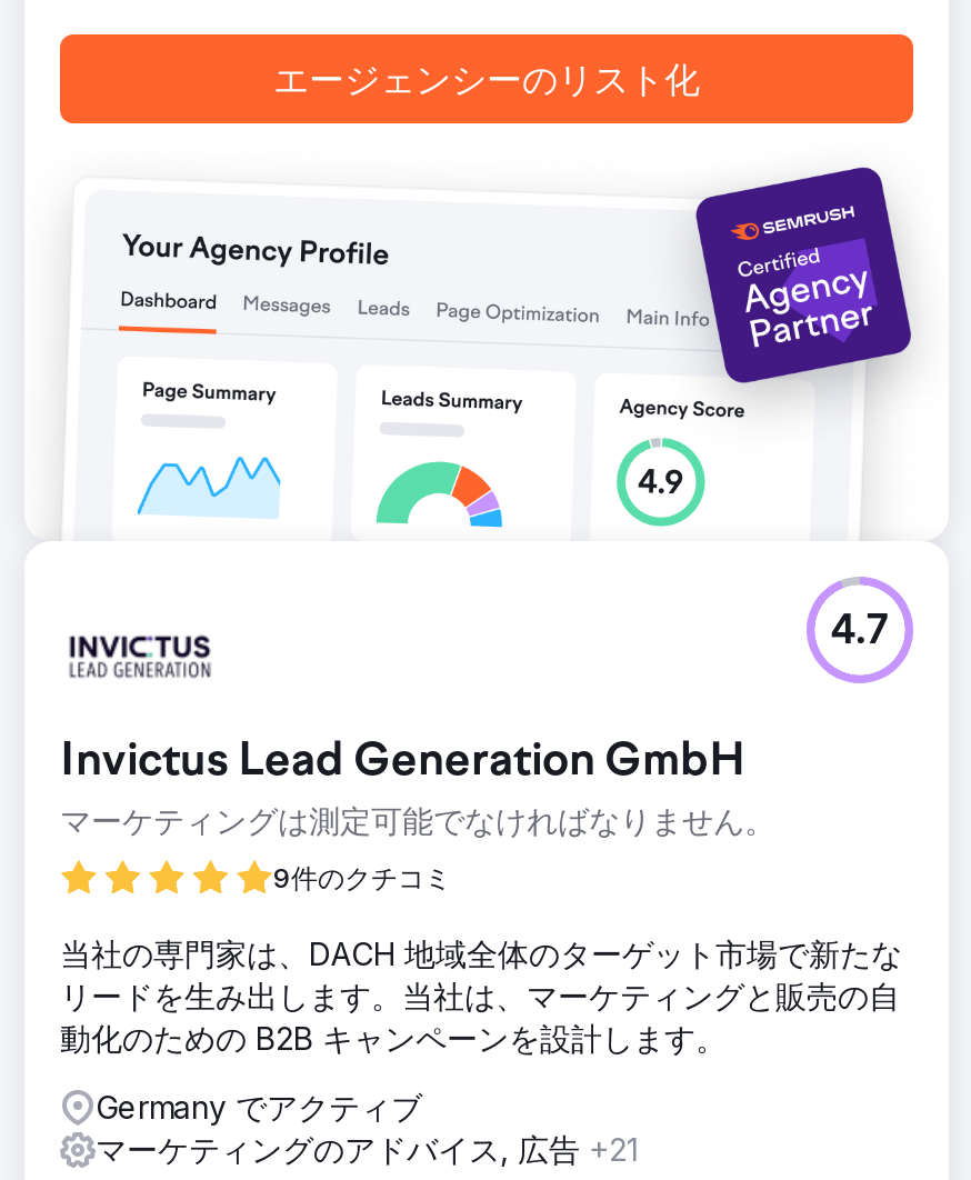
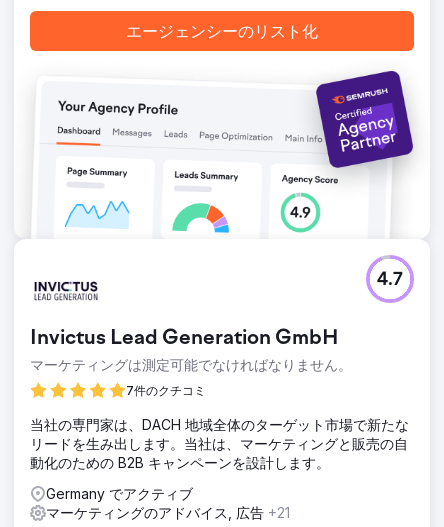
- 9件のクチコミ
+ 7件のクチコミ
